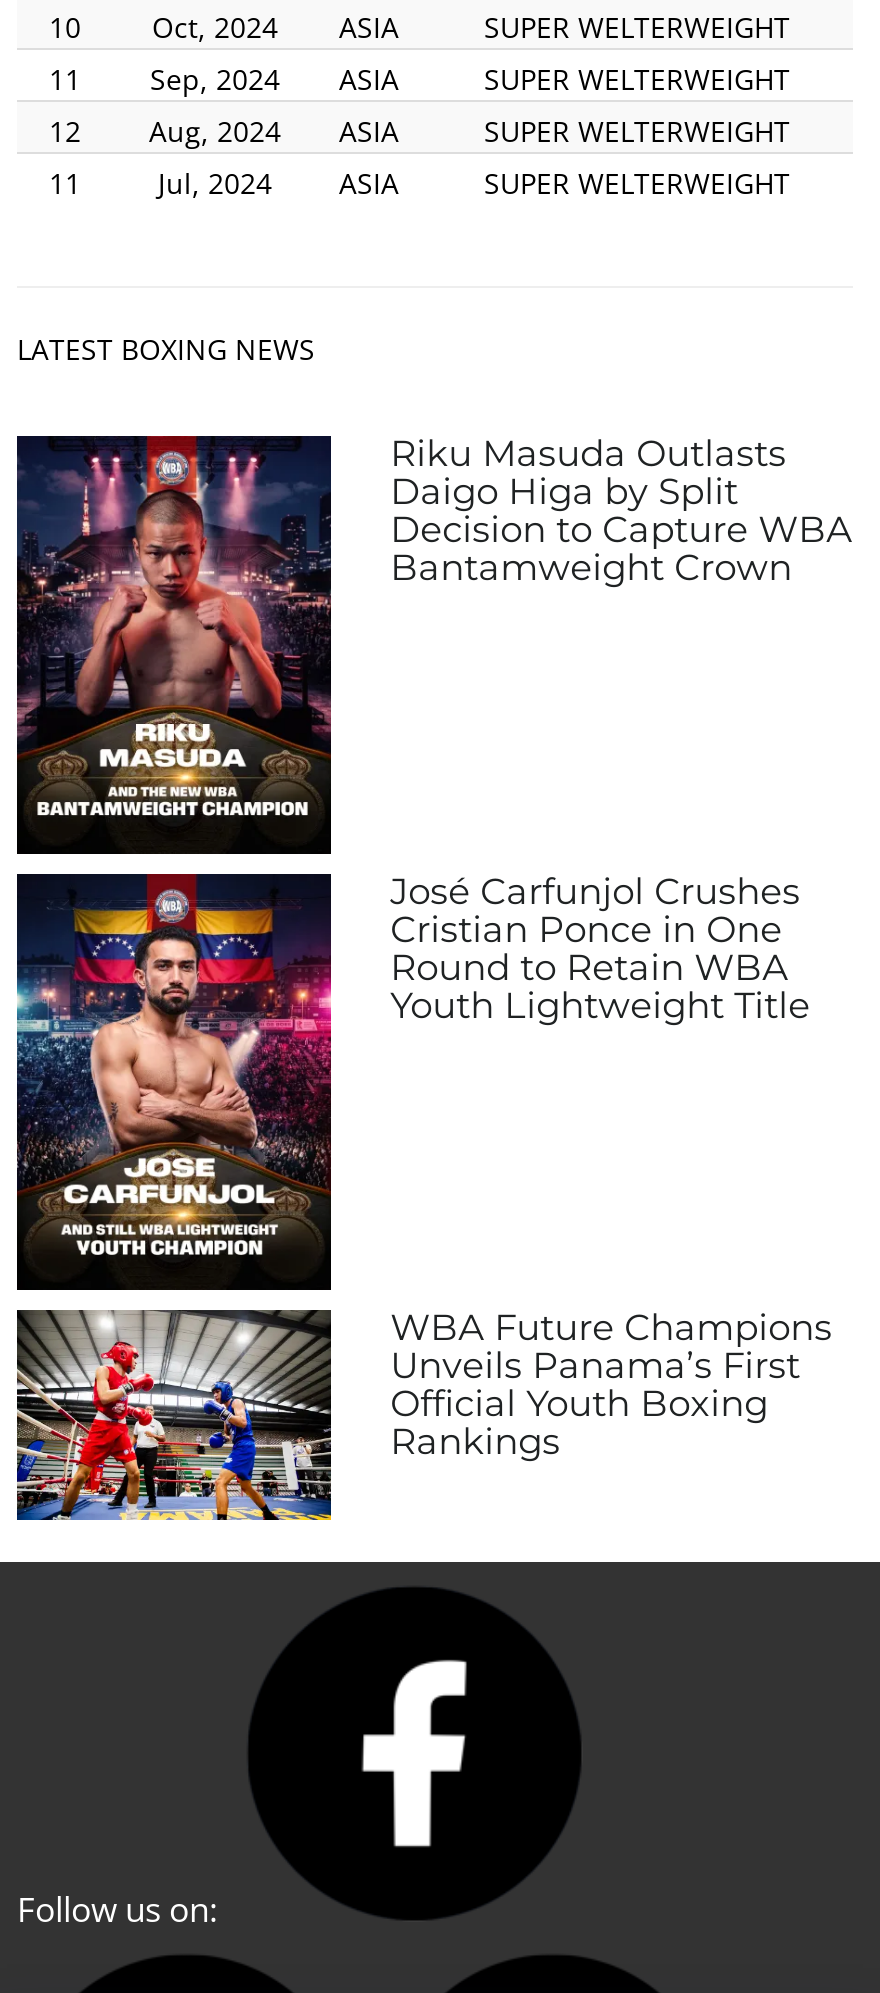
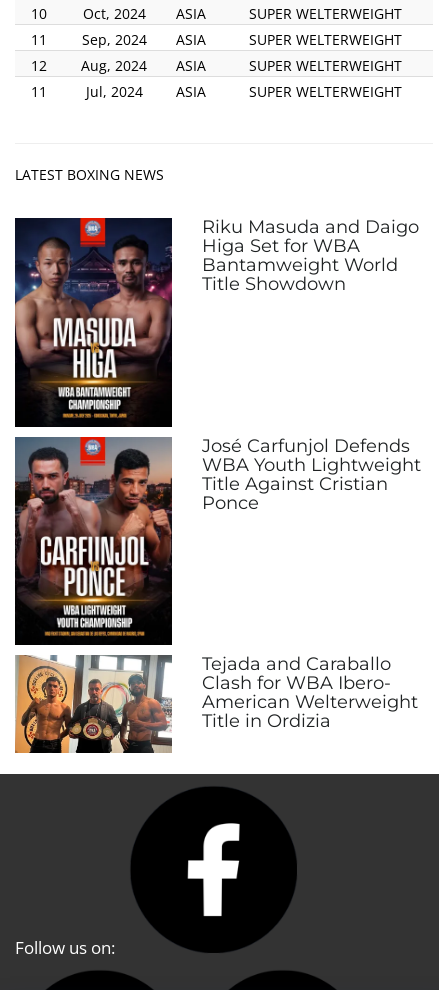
- [image]
- Riku Masuda Outlasts
- Daigo Higa by Split
- Decision to Capture WBA
- Bantamweight Crown
+ [image]
+ Riku Masuda and Daigo
+ Higa Set for WBA
+ Bantamweight World
+ Title Showdown

- [image]
- José Carfunjol Crushes
- Cristian Ponce in One
- Round to Retain WBA
- Youth Lightweight Title
+ [image]
+ José Carfunjol Defends
+ WBA Youth Lightweight
+ Title Against Cristian
+ Ponce

- [image]
- WBA Future Champions
- Unveils Panama’s First
- Official Youth Boxing
- Rankings
+ [image]
+ Tejada and Caraballo
+ Clash for WBA Ibero-
+ American Welterweight
+ Title in Ordizia
